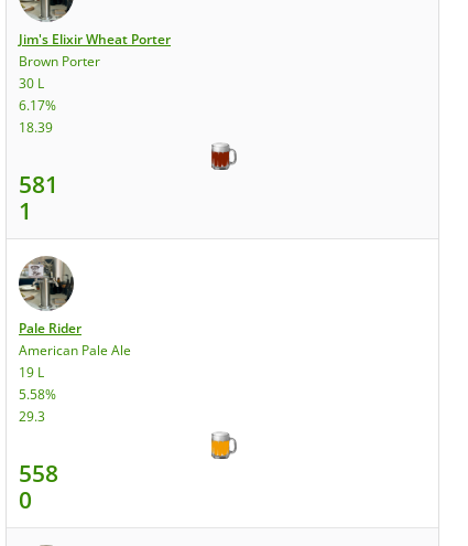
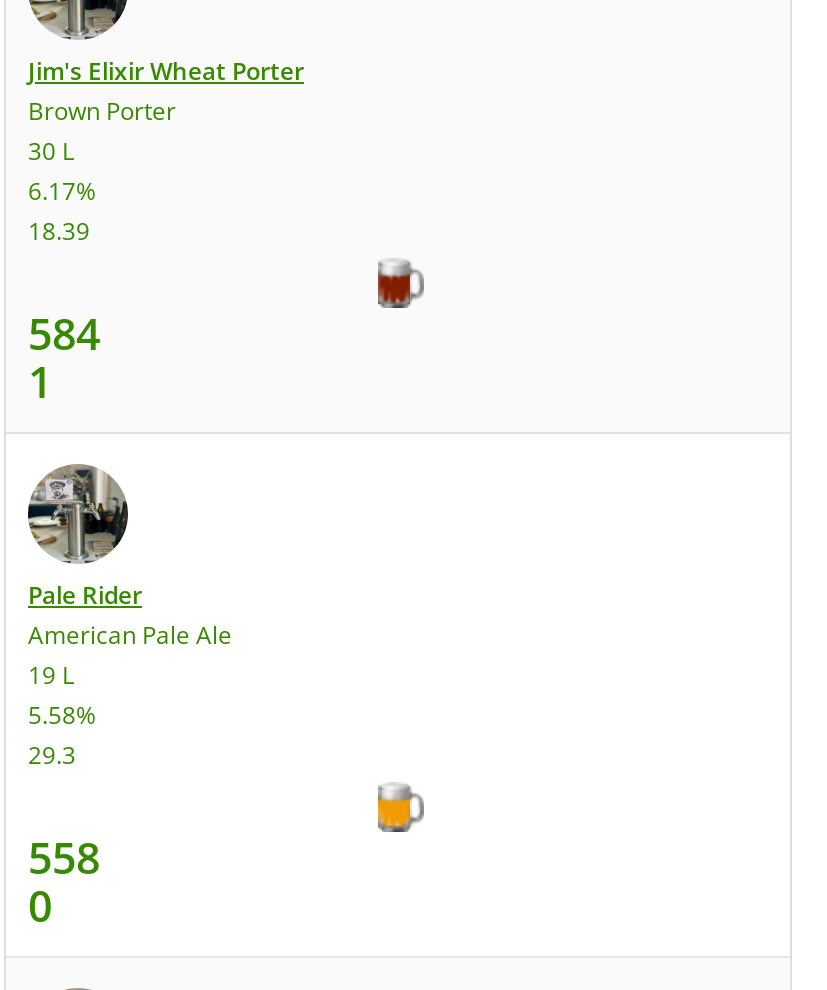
- 581
+ 584
